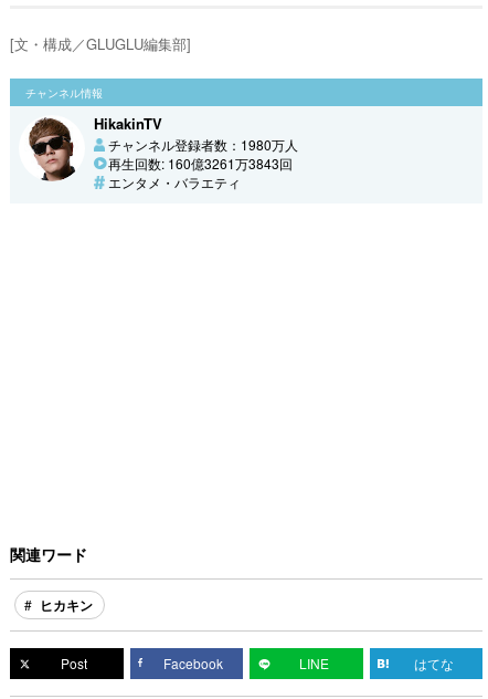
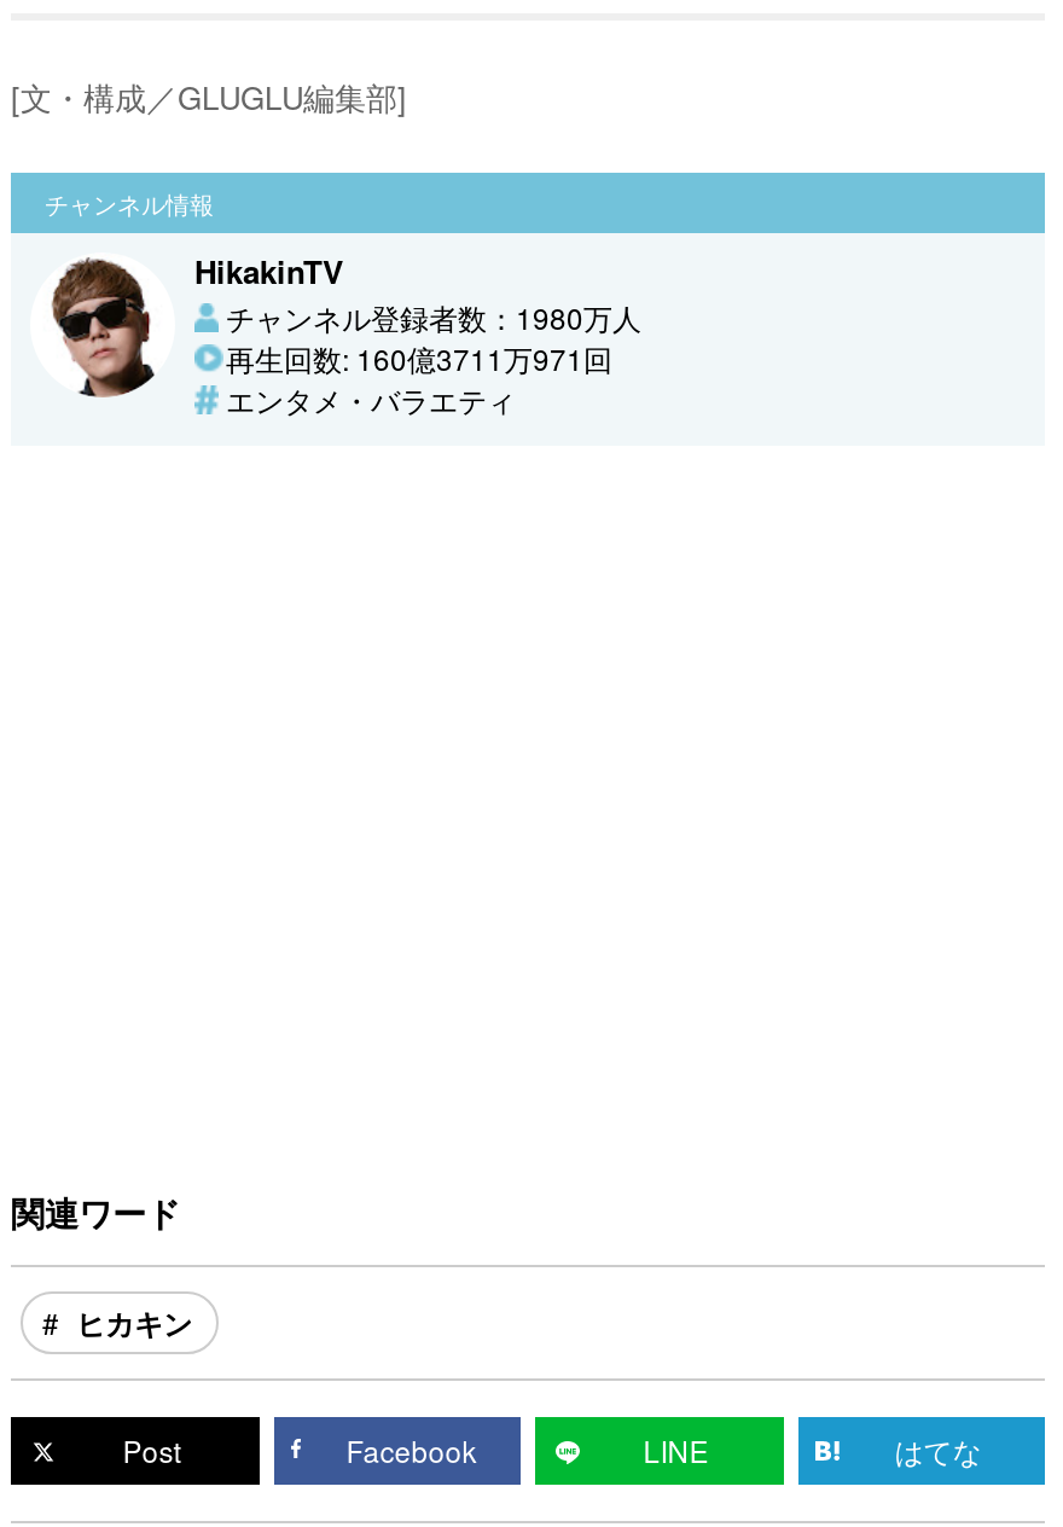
- 再生回数: 160億3261万3843回
+ 再生回数: 160億3711万971回
